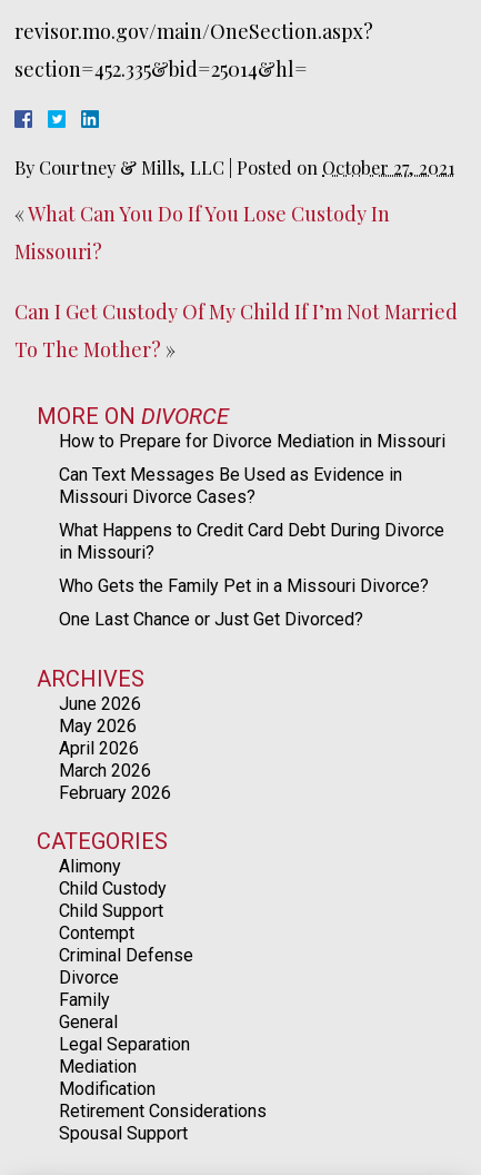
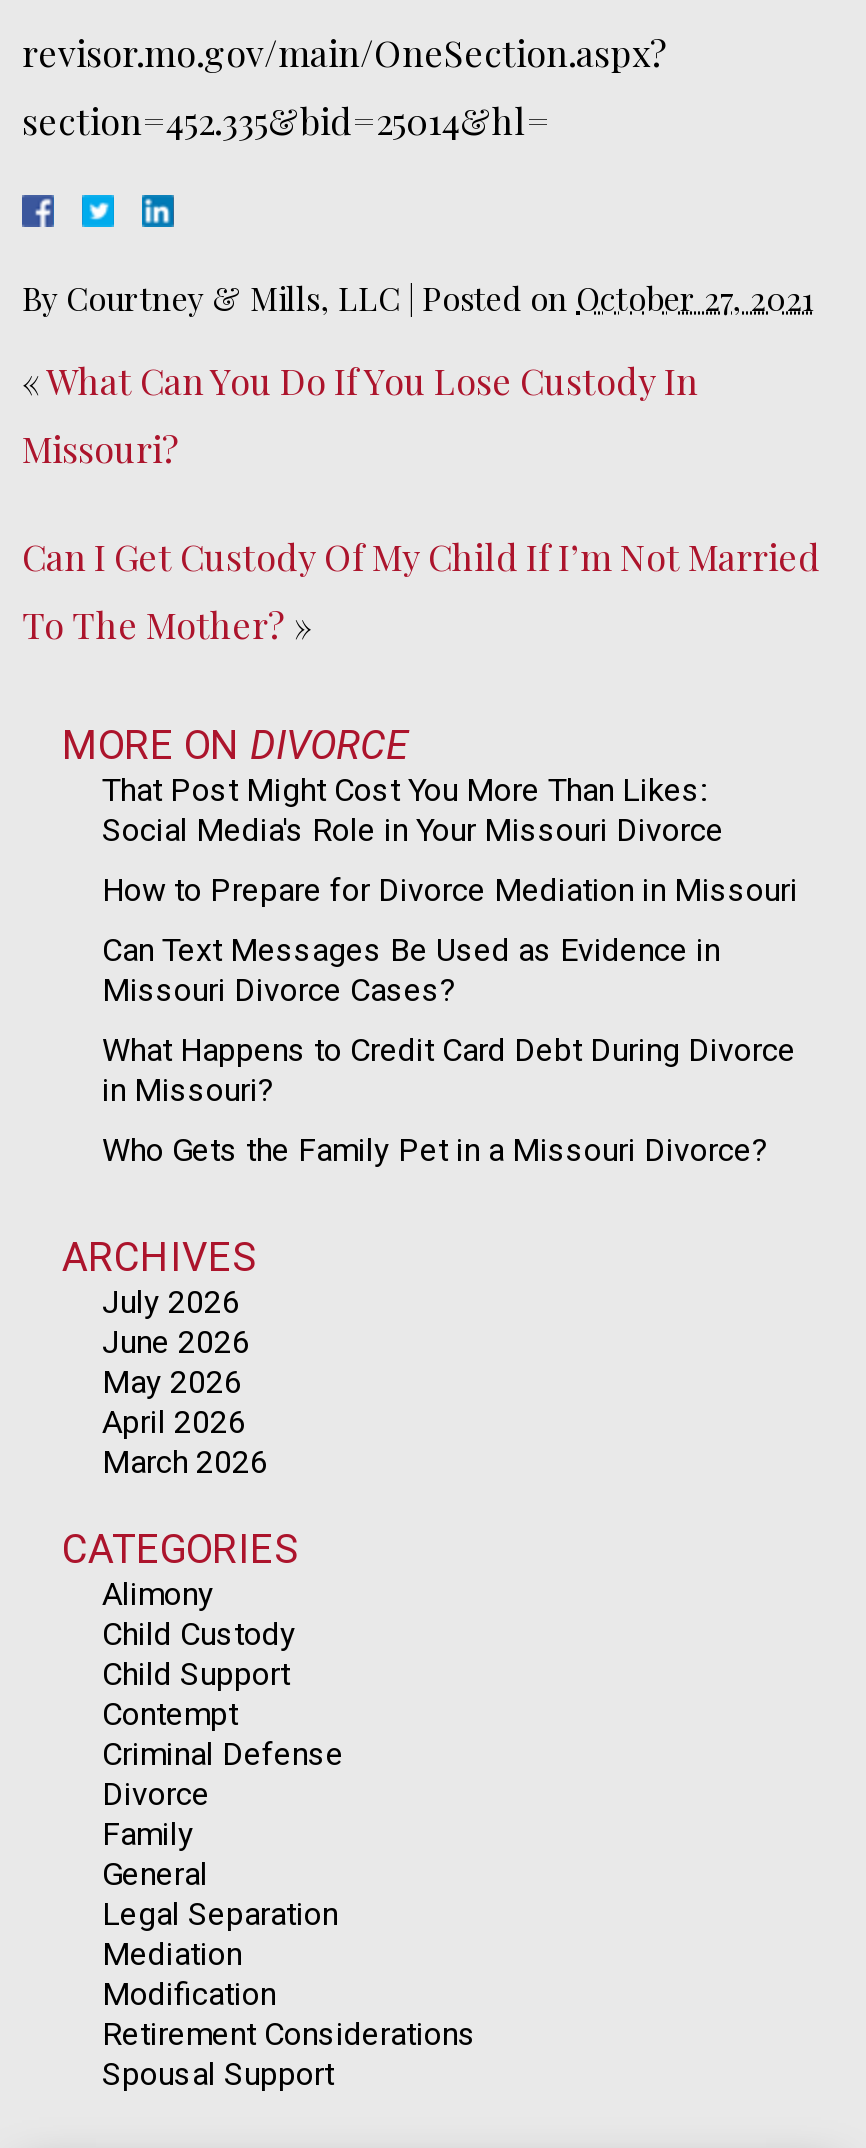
+ That Post Might Cost You More Than Likes:
+ Social Media's Role in Your Missouri Divorce

moved down: How to Prepare for Divorce Mediation in Missouri | Can Text Messages Be Used as Evidence in | Missouri Divorce Cases? | What Happens to Credit Card Debt During Divorce | in Missouri? | Who Gets the Family Pet in a Missouri Divorce?

- One Last Chance or Just Get Divorced?

+ July 2026

moved down: June 2026 | May 2026 | April 2026 | March 2026

- February 2026
